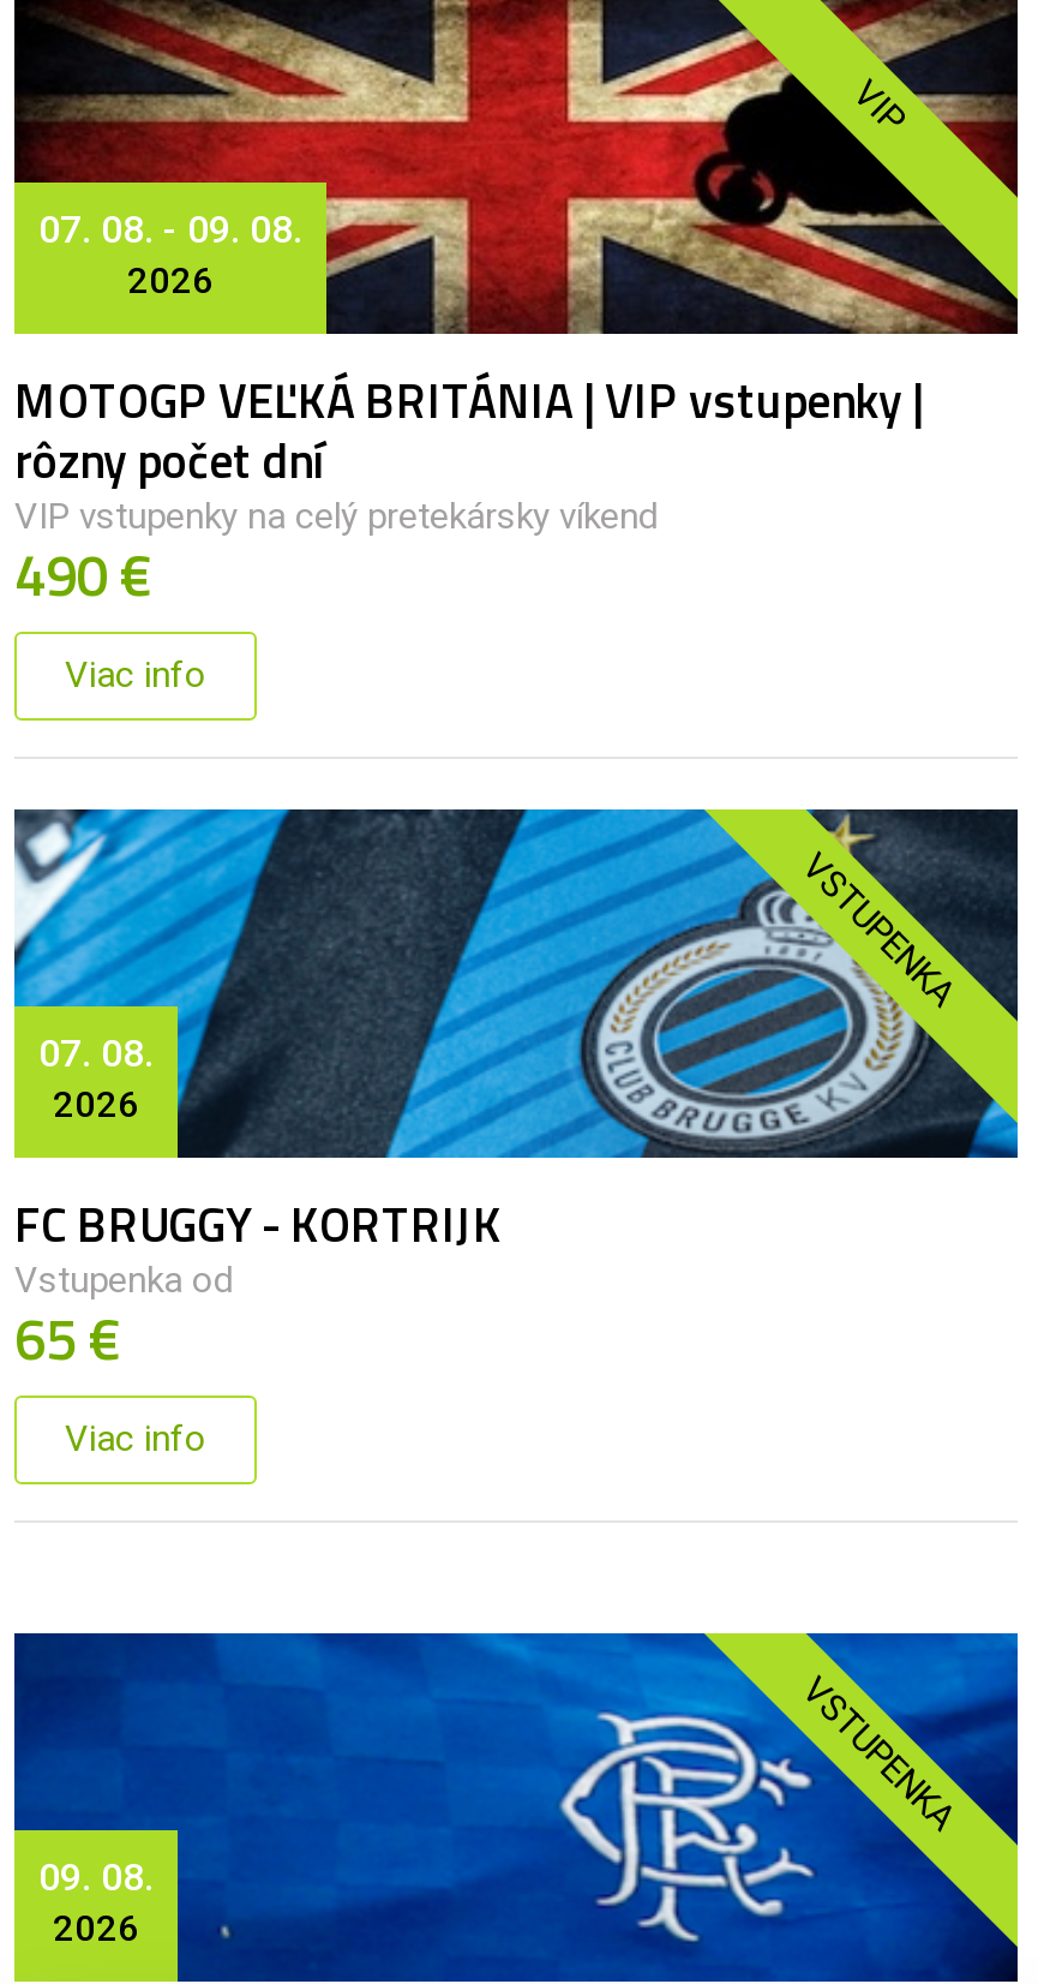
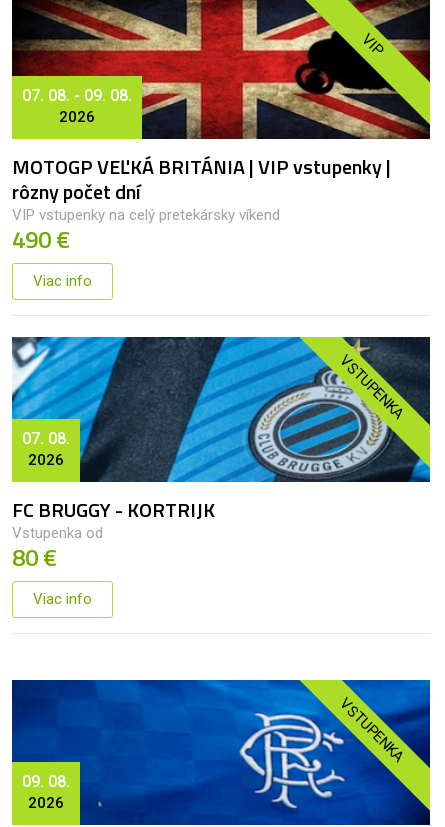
- 65 €
+ 80 €
